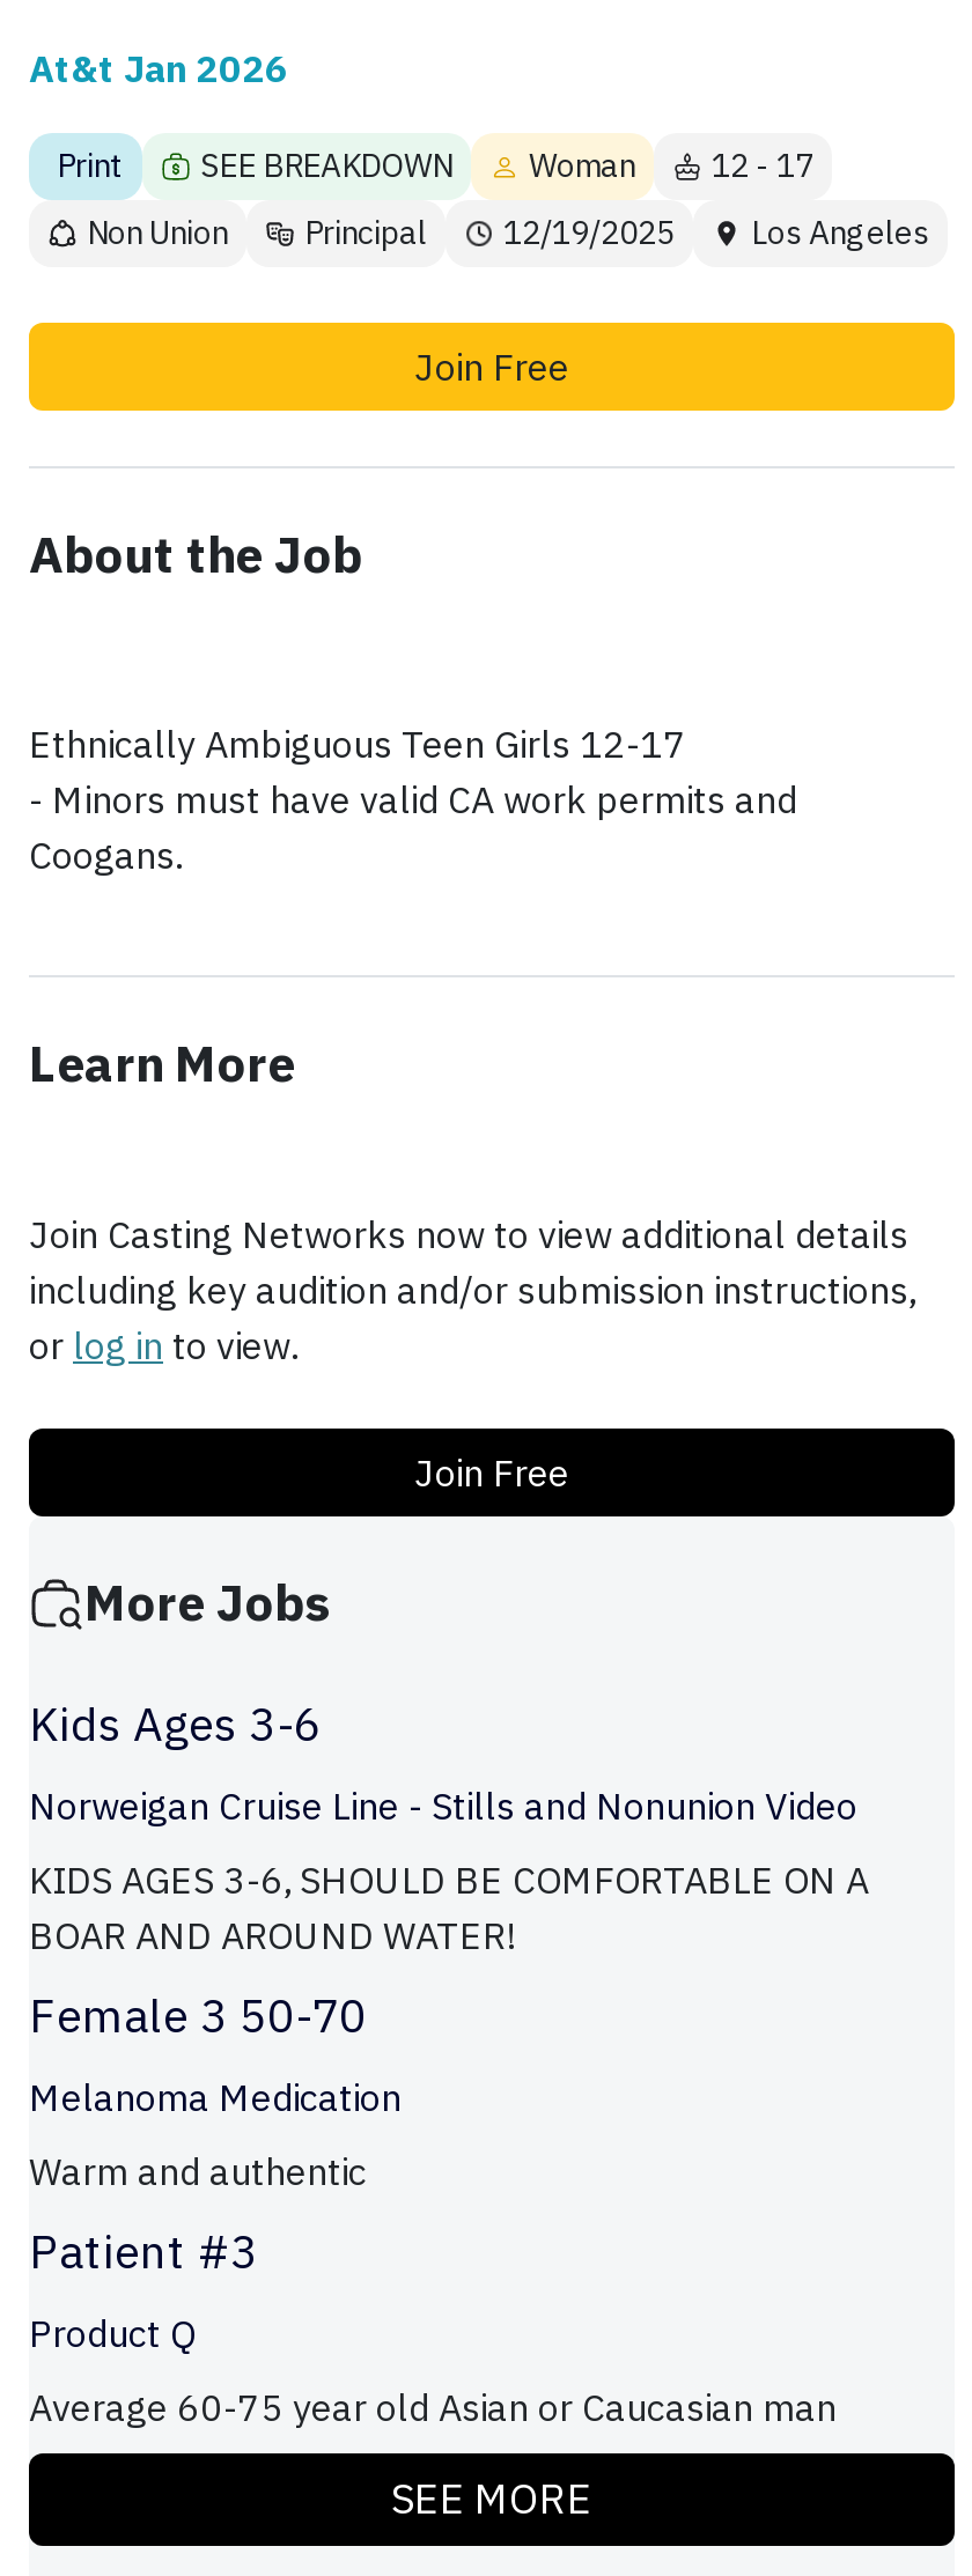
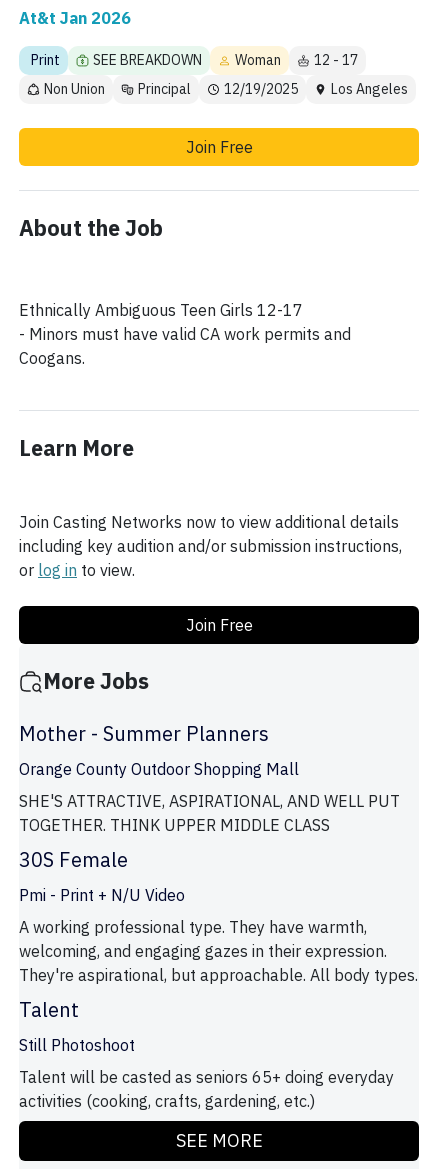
- Kids Ages 3-6
- Norweigan Cruise Line - Stills and Nonunion Video
+ Mother - Summer Planners
+ Orange County Outdoor Shopping Mall

- KIDS AGES 3-6, SHOULD BE COMFORTABLE ON A
- BOAR AND AROUND WATER!
- Female 3 50-70
- Melanoma Medication
+ SHE'S ATTRACTIVE, ASPIRATIONAL, AND WELL PUT
+ TOGETHER. THINK UPPER MIDDLE CLASS
+ 30S Female
+ Pmi - Print + N/U Video

- Warm and authentic
- Patient #3
- Product Q
+ A working professional type. They have warmth,
+ welcoming, and engaging gazes in their expression.
+ They're aspirational, but approachable. All body types.
+ Talent
+ Still Photoshoot

- Average 60-75 year old Asian or Caucasian man
+ Talent will be casted as seniors 65+ doing everyday
+ activities (cooking, crafts, gardening, etc.)
